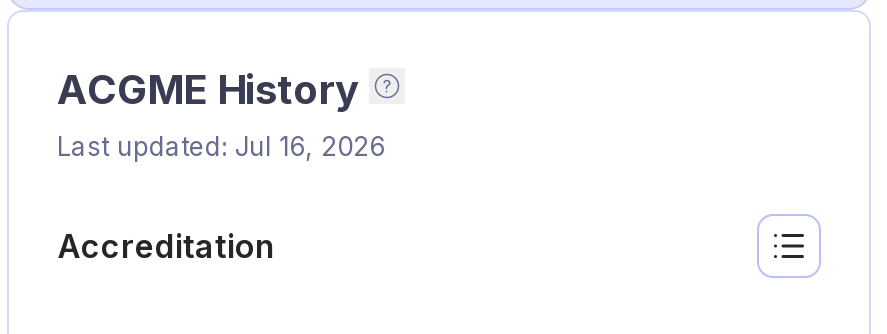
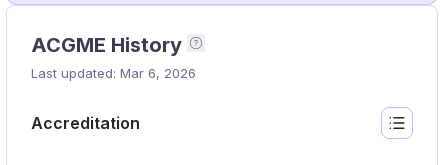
- Last updated: Jul 16, 2026
+ Last updated: Mar 6, 2026
